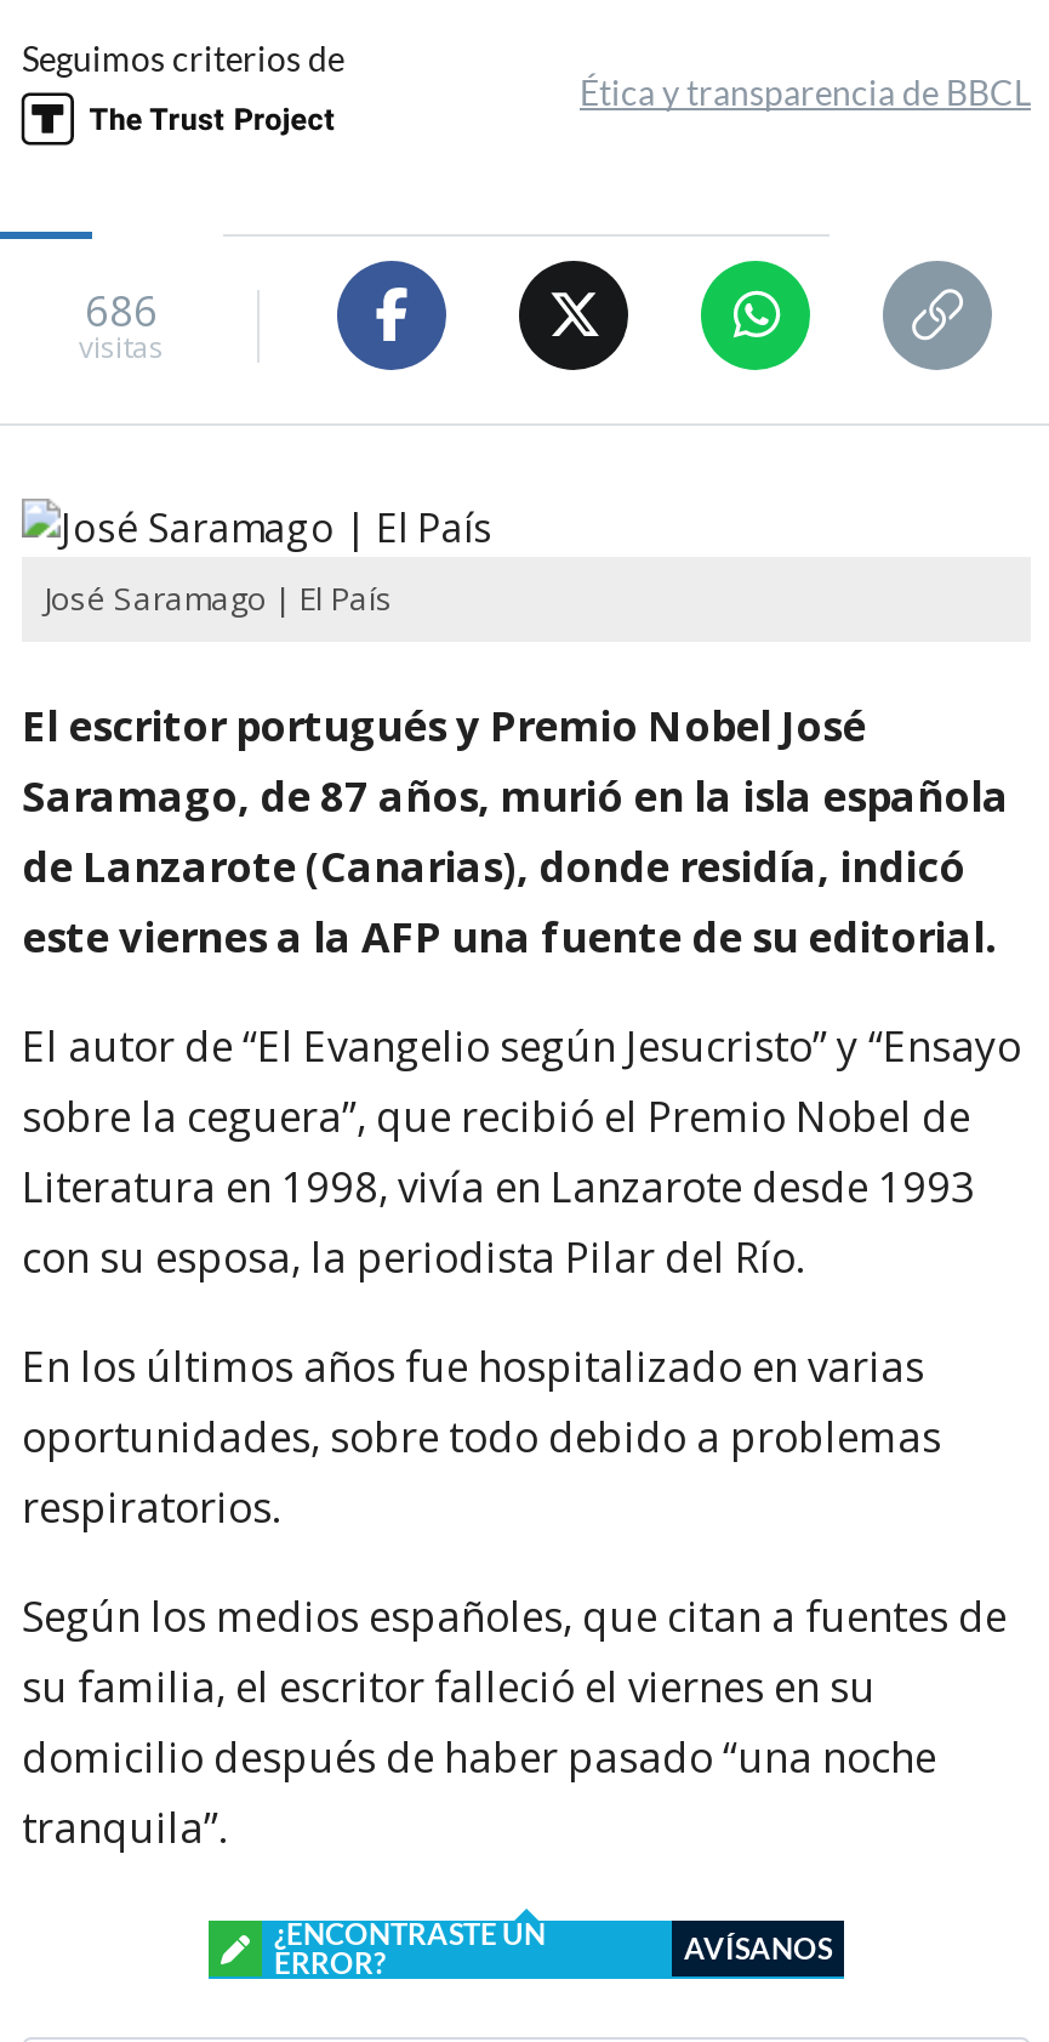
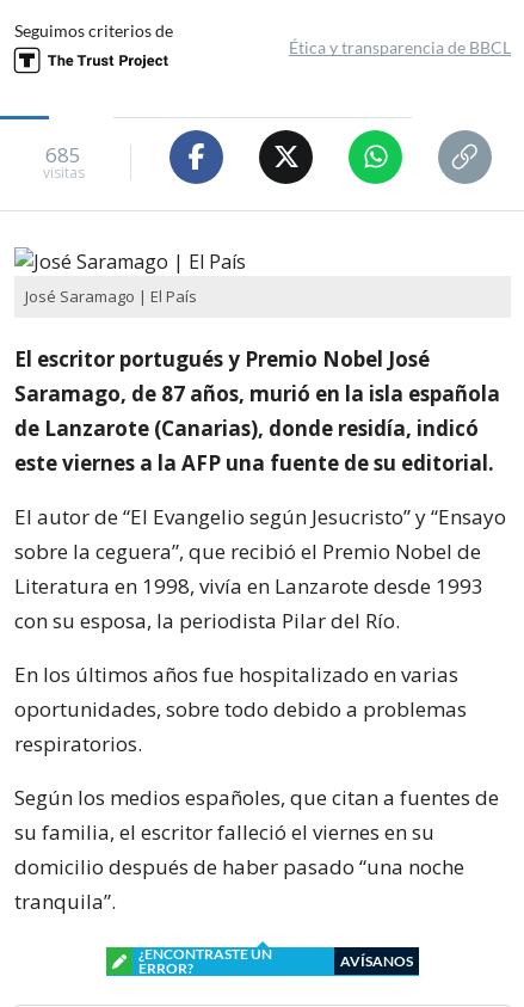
- 686
+ 685
